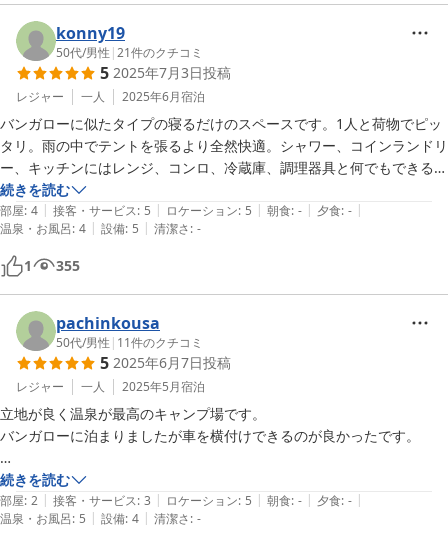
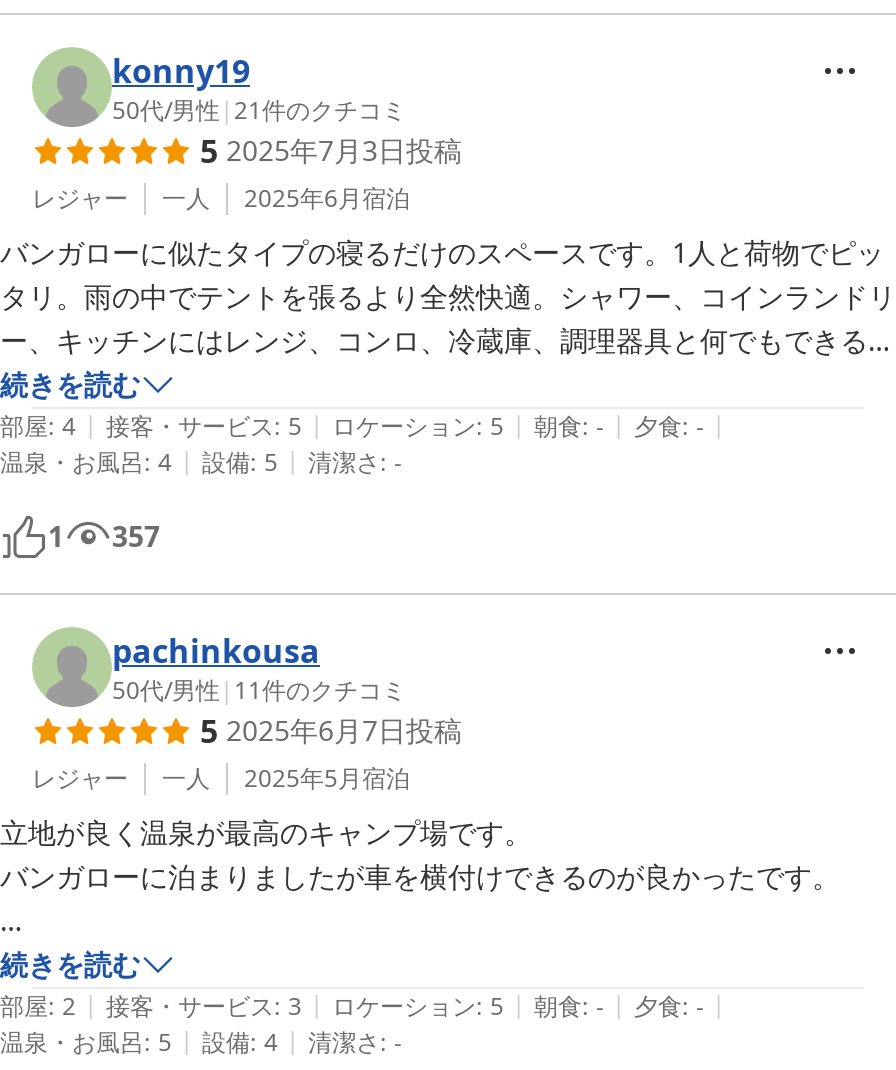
- 1 355
+ 1 357
